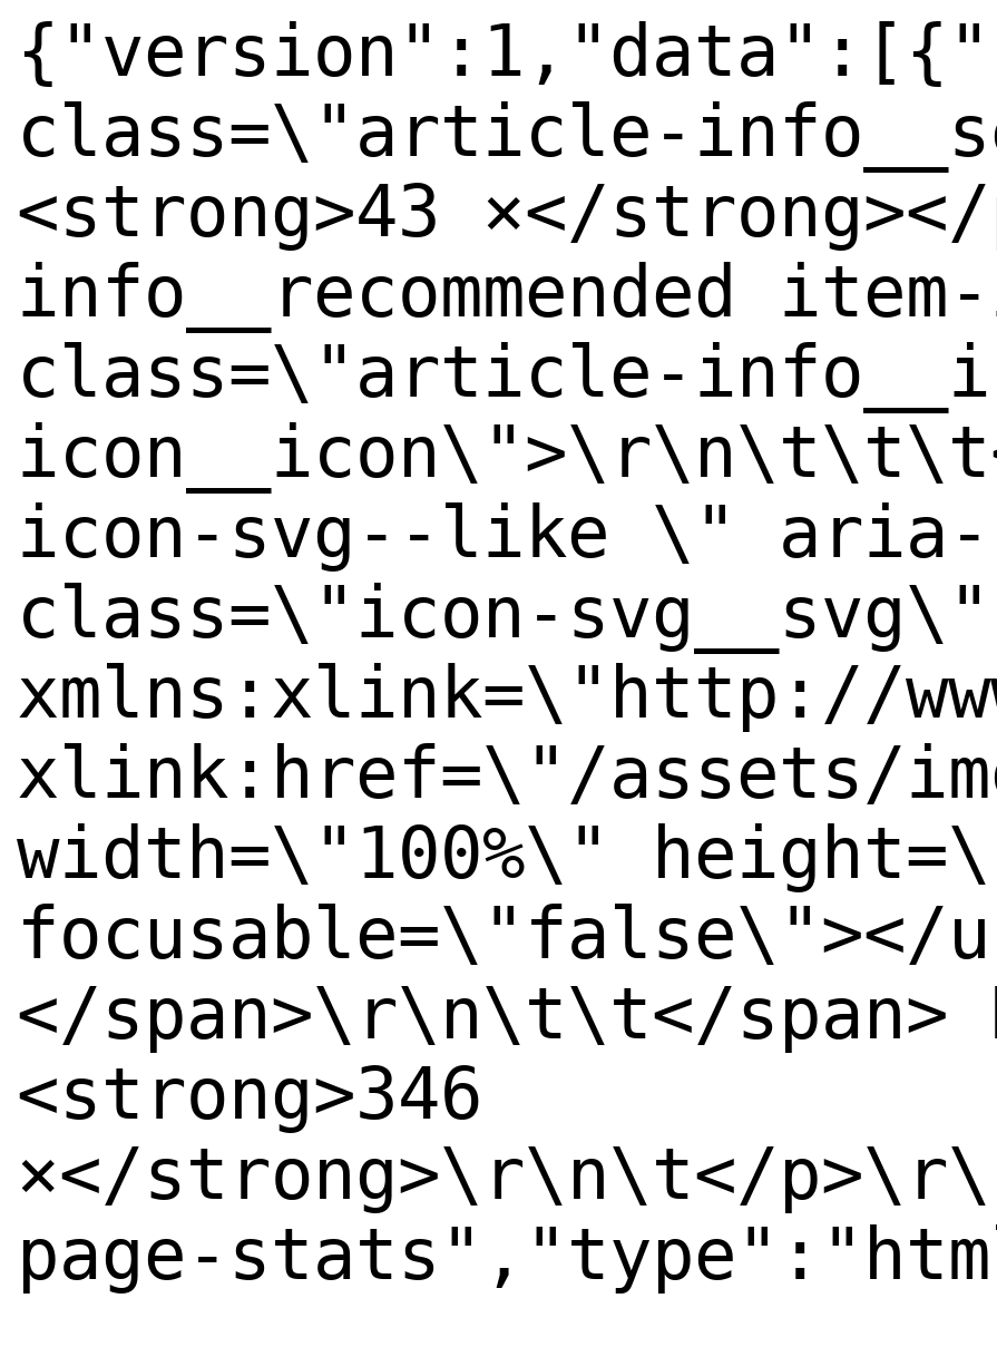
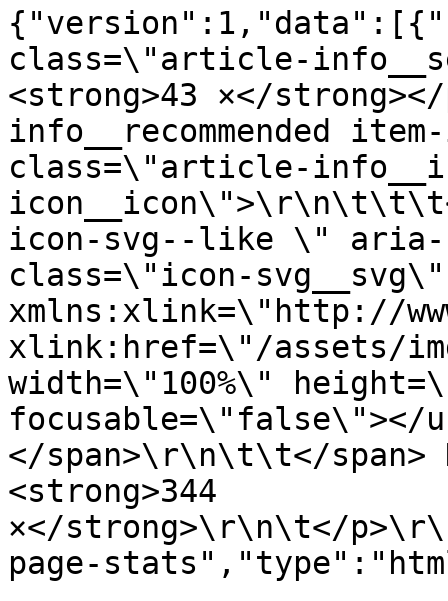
- <strong>346
+ <strong>344
